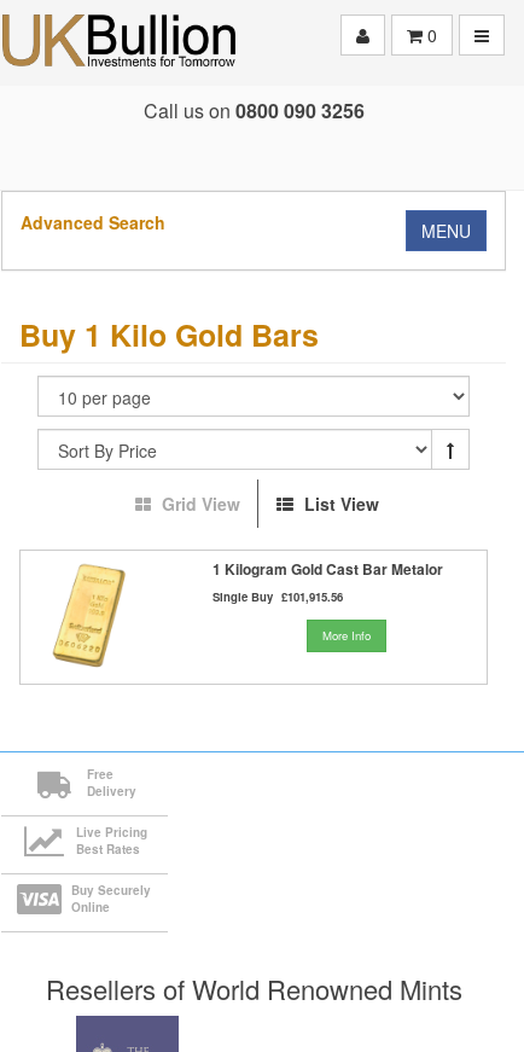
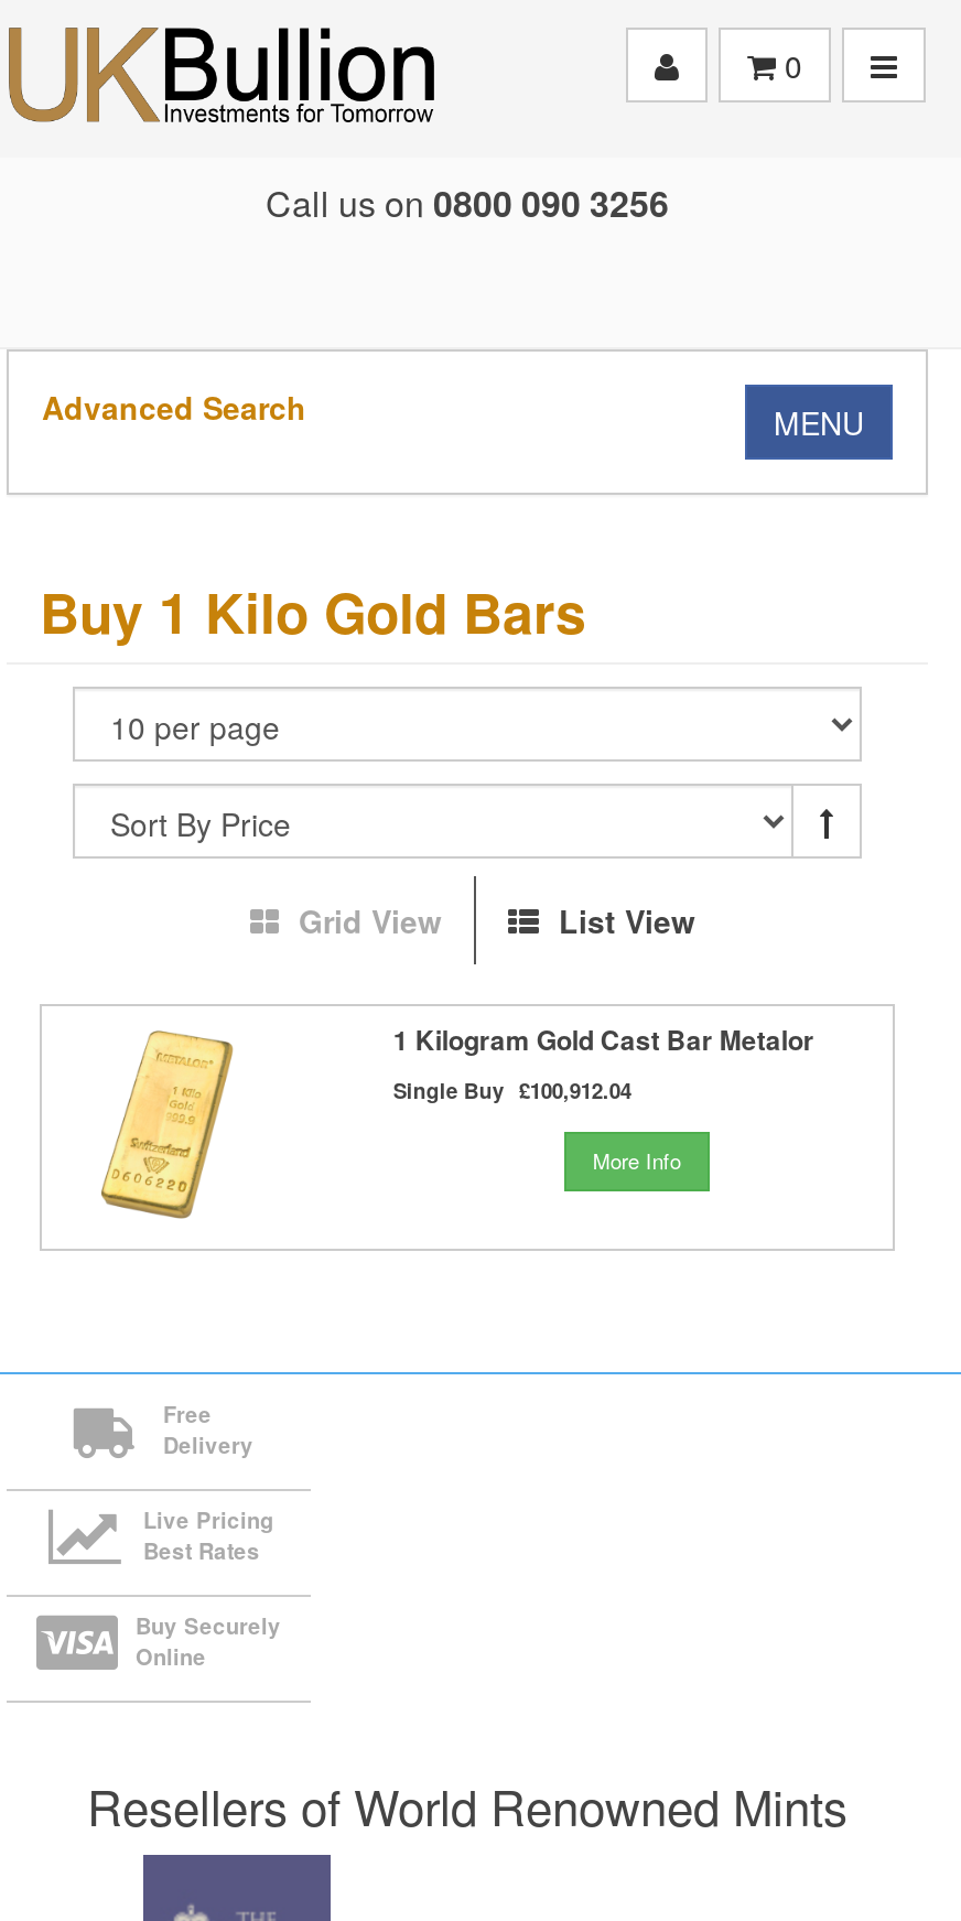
- Single Buy £101,915.56
+ Single Buy £100,912.04
